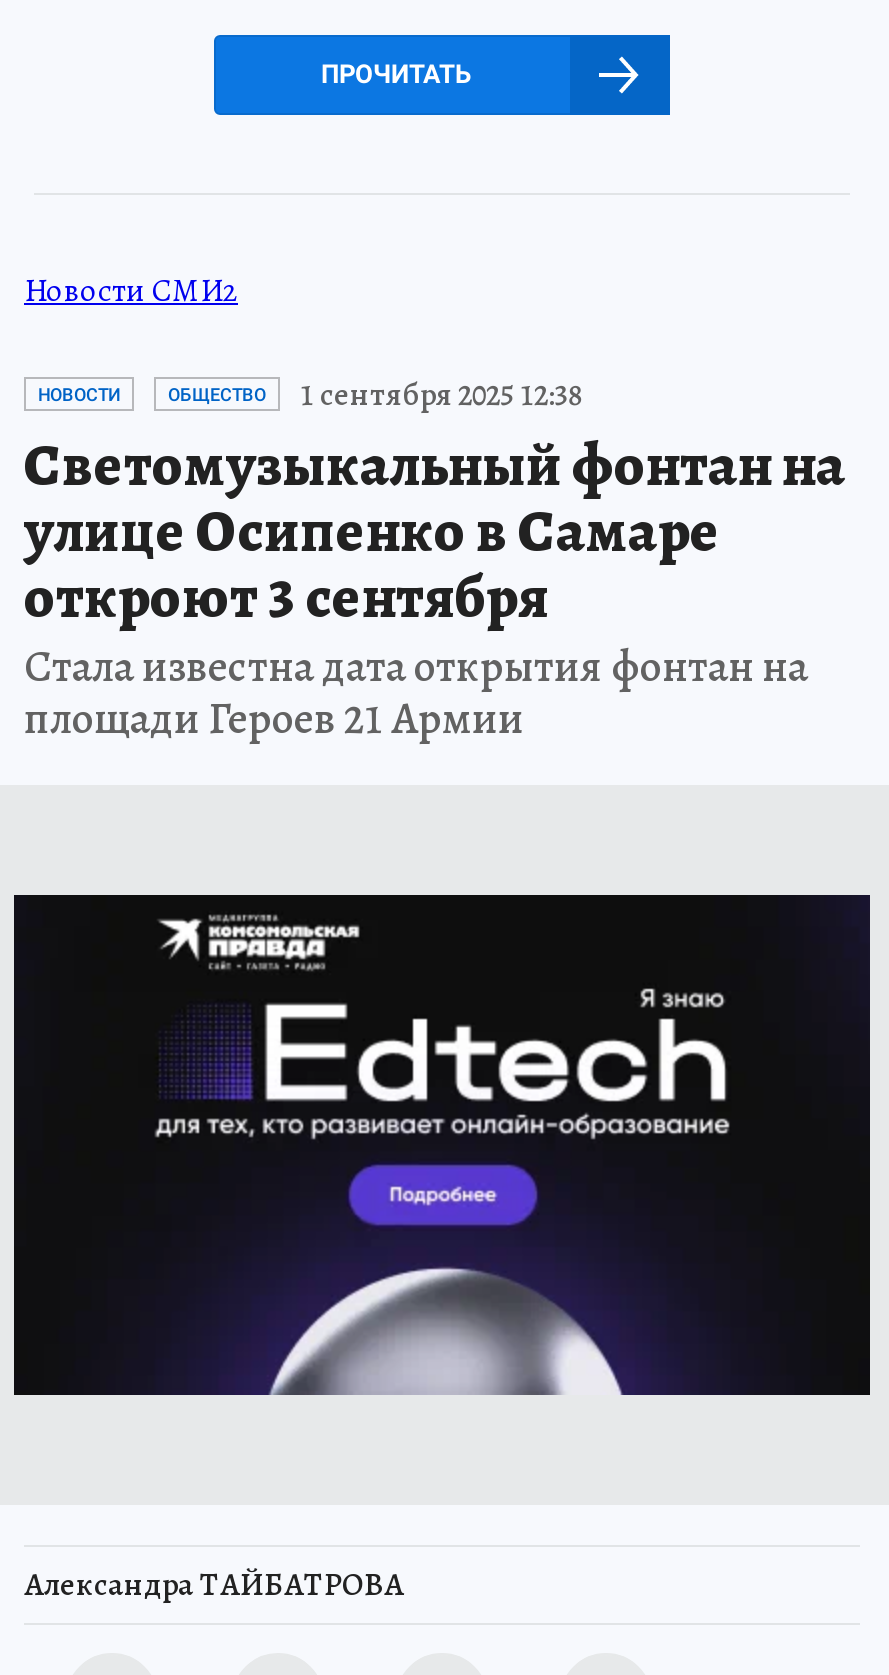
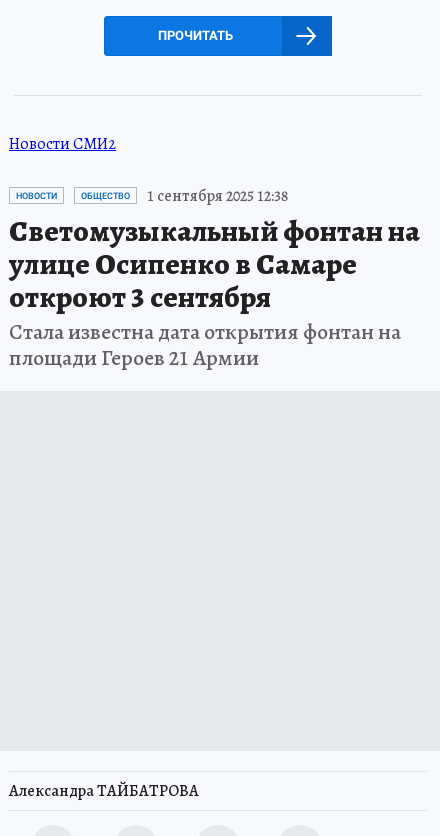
- [image]
